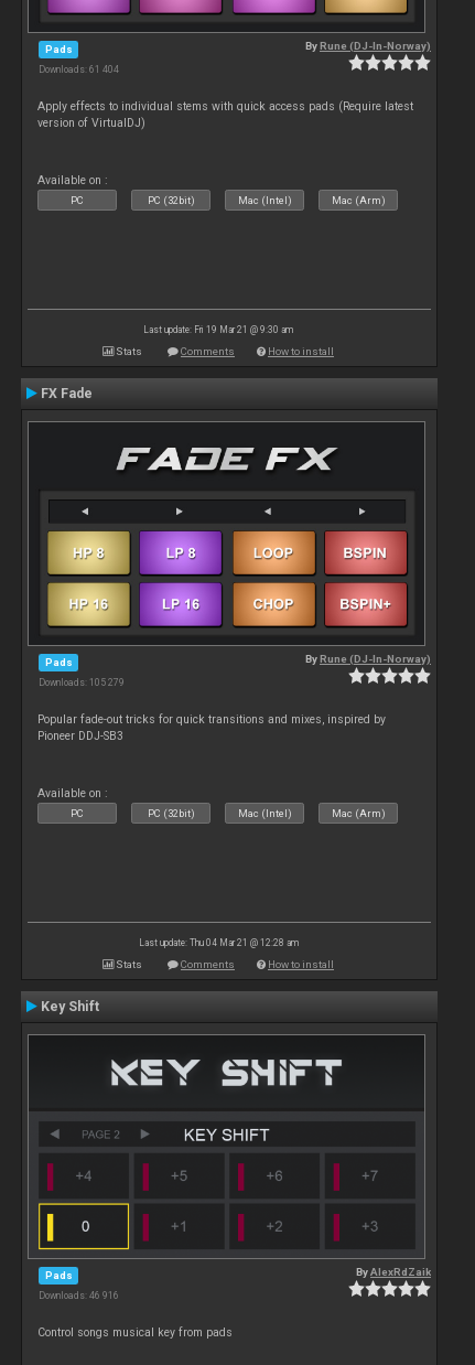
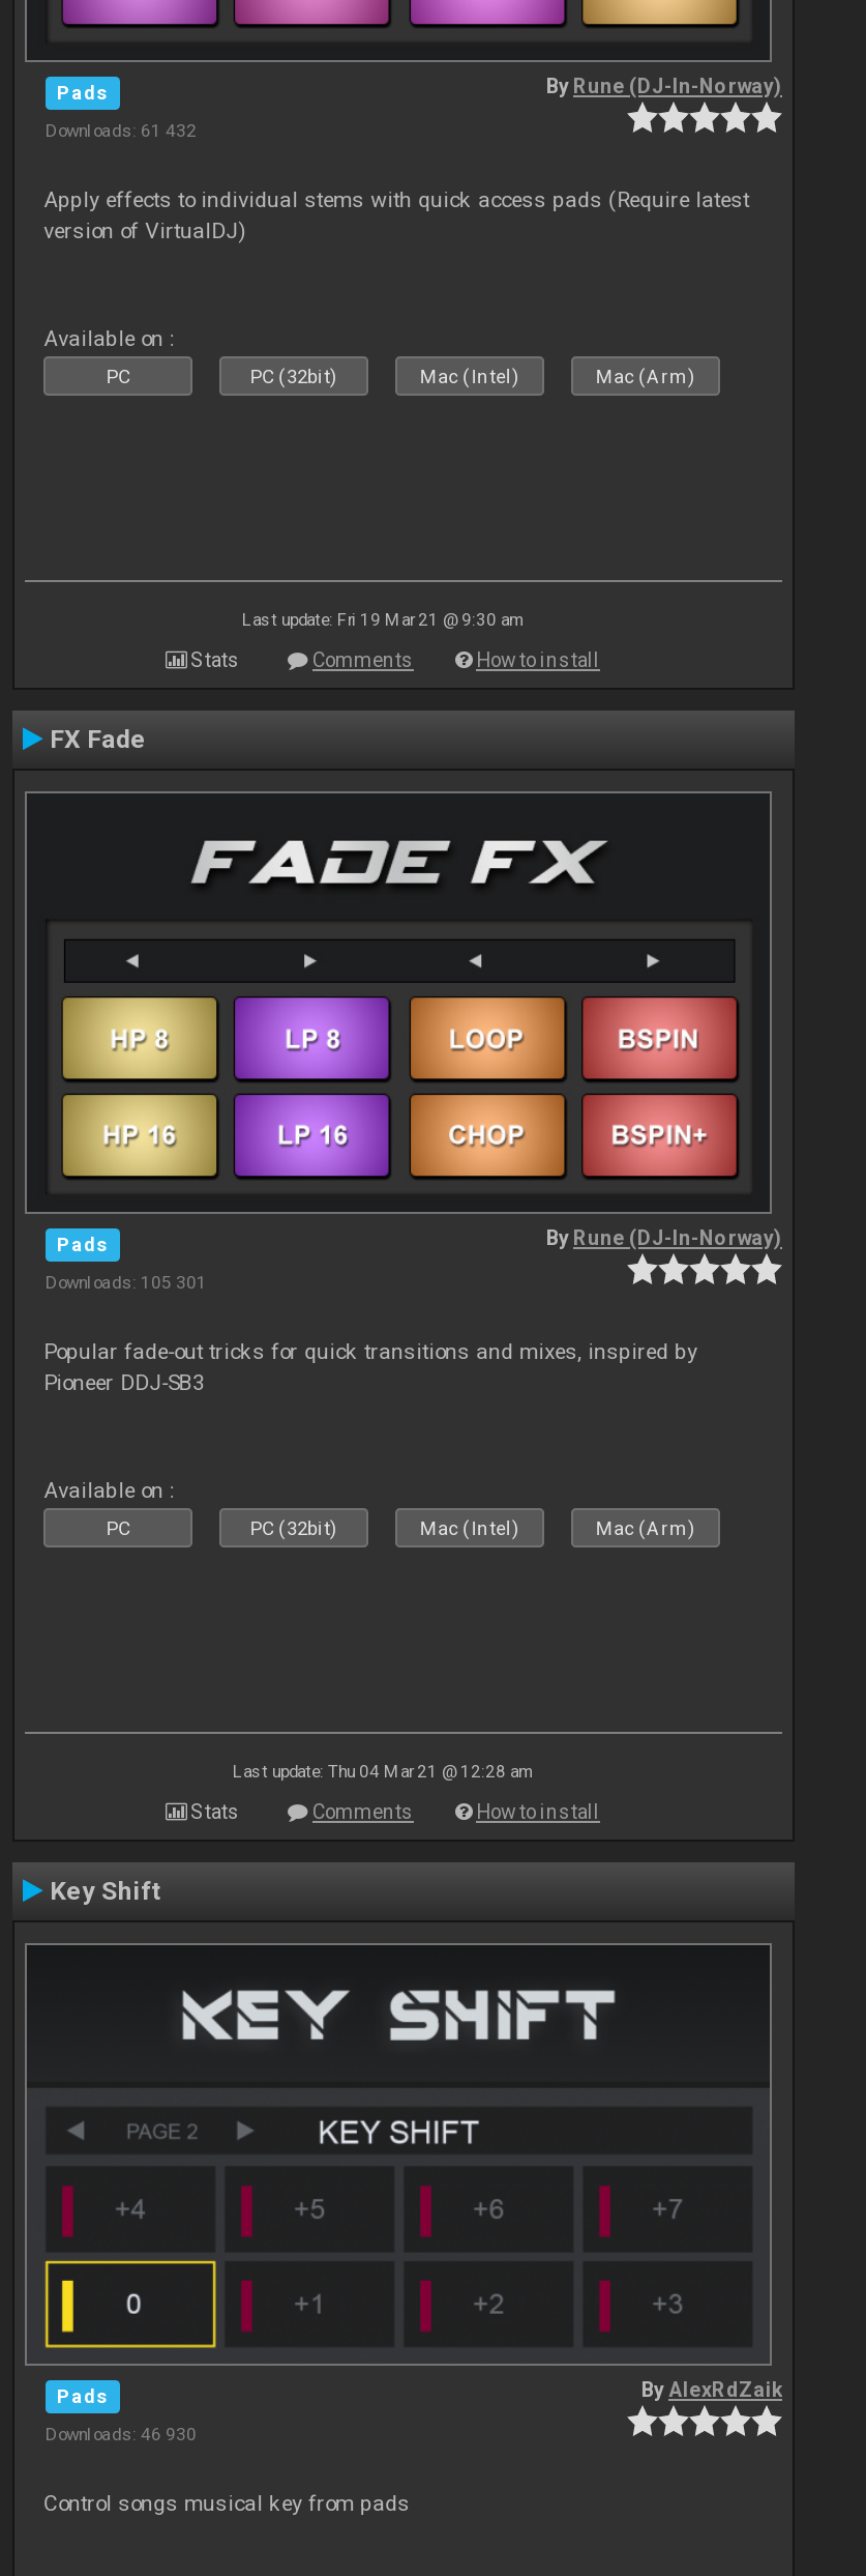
- Downloads: 61 404
+ Downloads: 61 432

- Downloads: 105 279
+ Downloads: 105 301

- Downloads: 46 916
+ Downloads: 46 930
